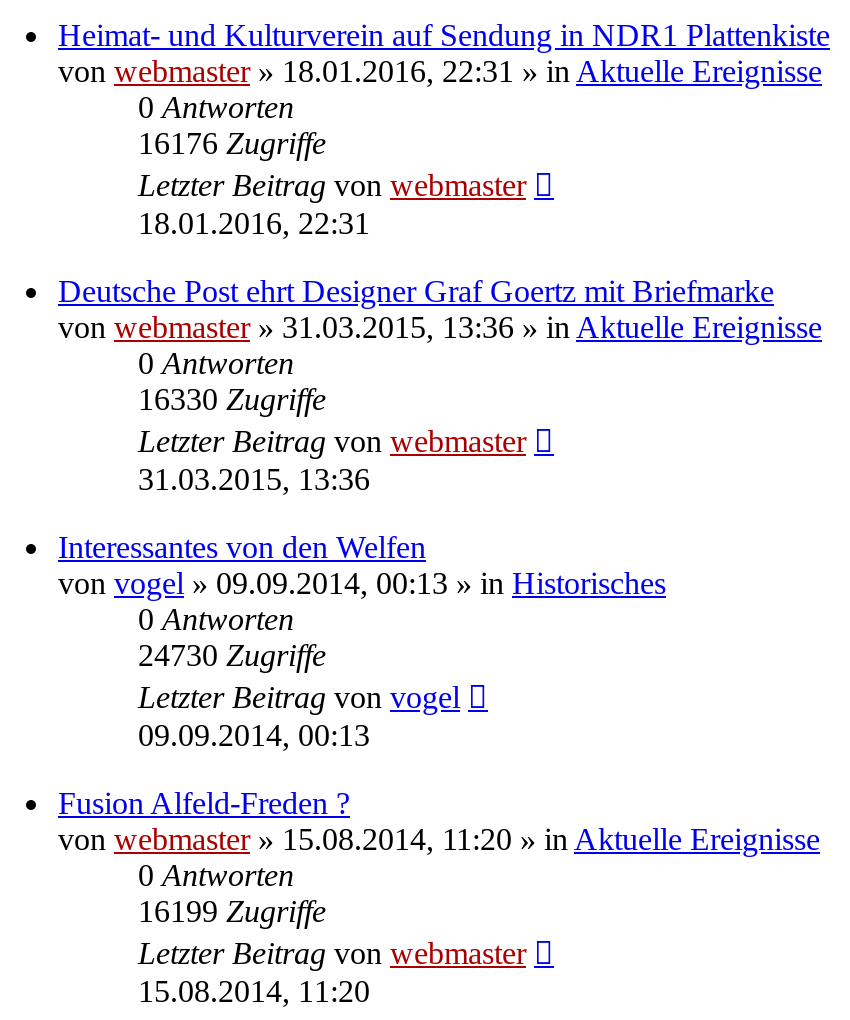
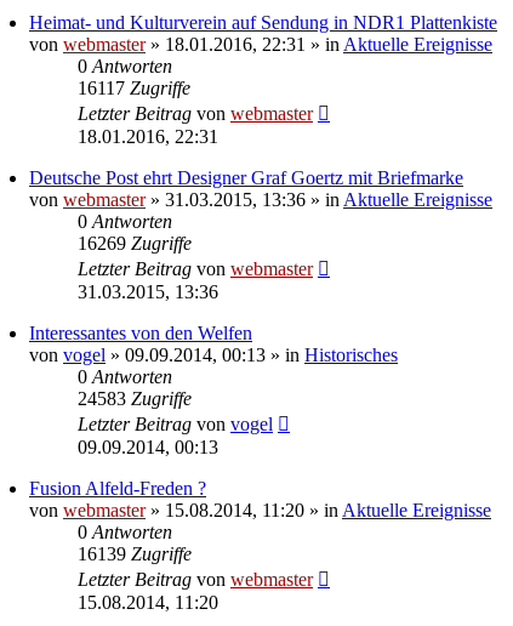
- 16176 Zugriffe
+ 16117 Zugriffe

- 16330 Zugriffe
+ 16269 Zugriffe

- 24730 Zugriffe
+ 24583 Zugriffe

- 16199 Zugriffe
+ 16139 Zugriffe
